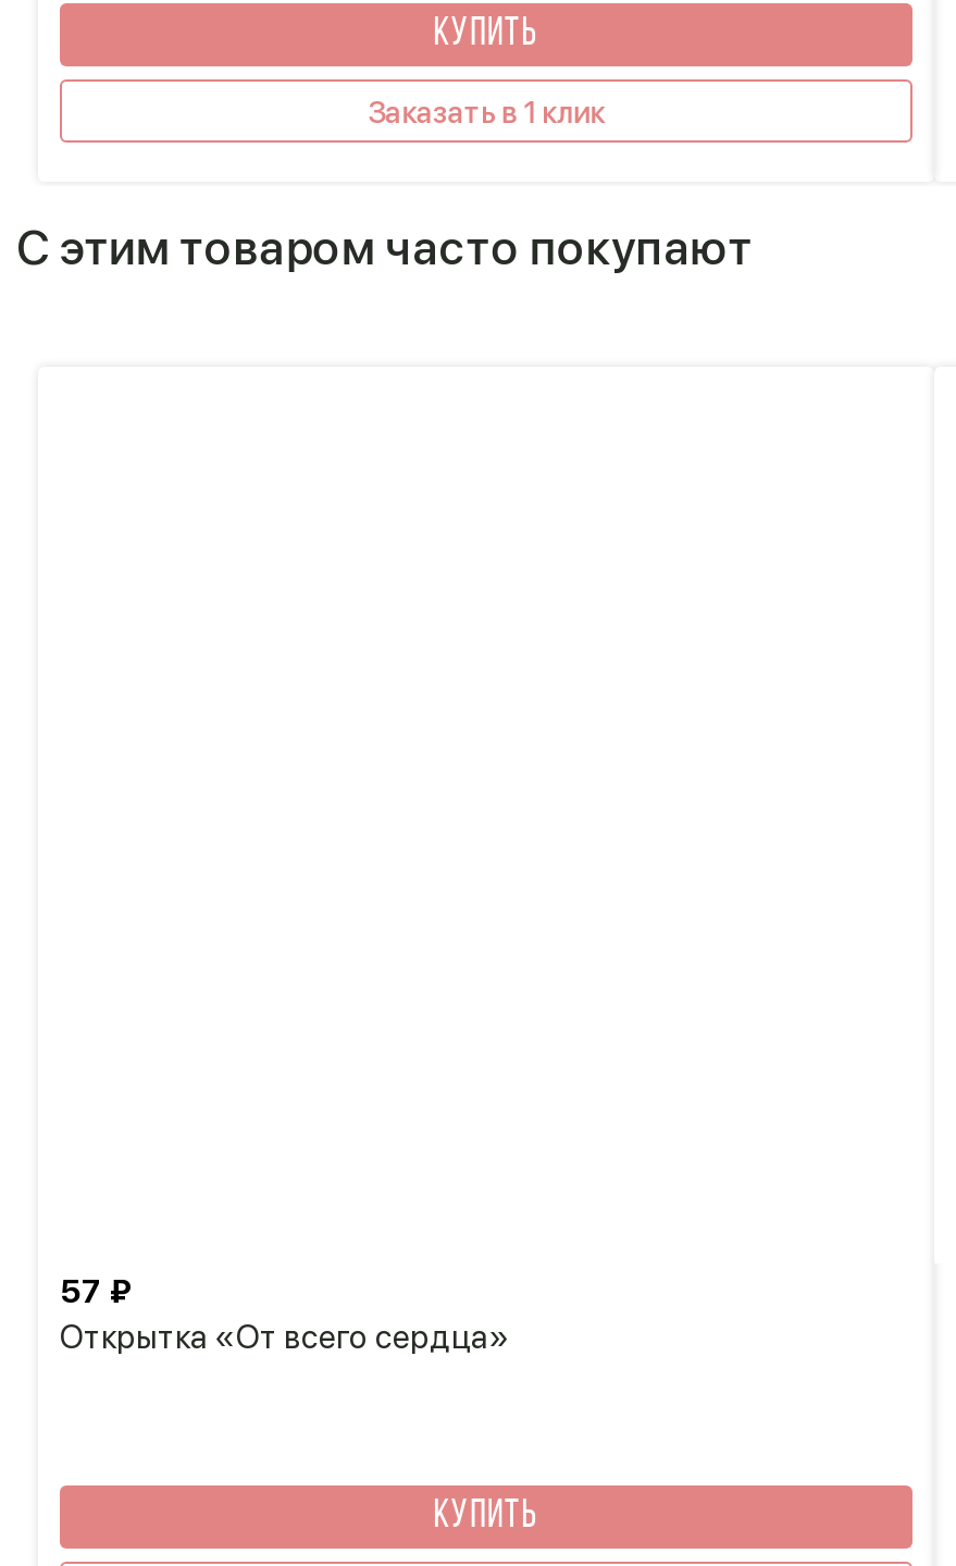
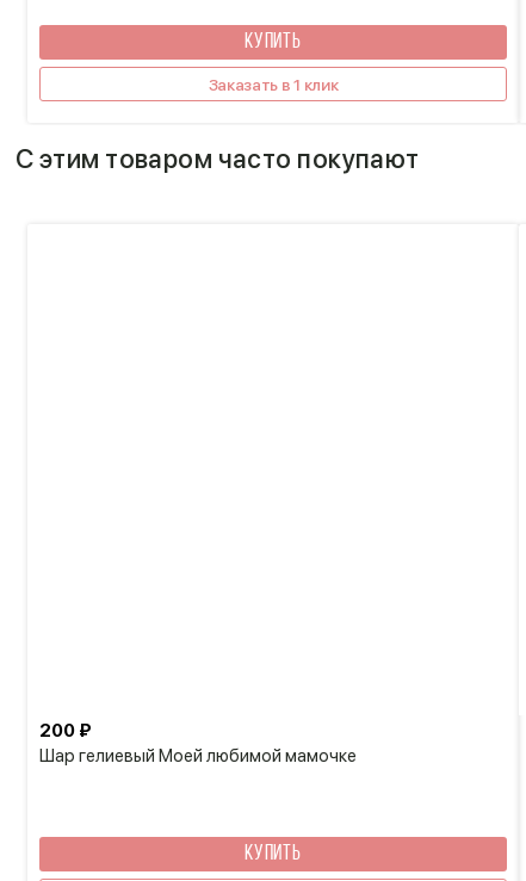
- 57 ₽
+ 200 ₽

- Открытка «От всего сердца»
+ Шар гелиевый Моей любимой мамочке
